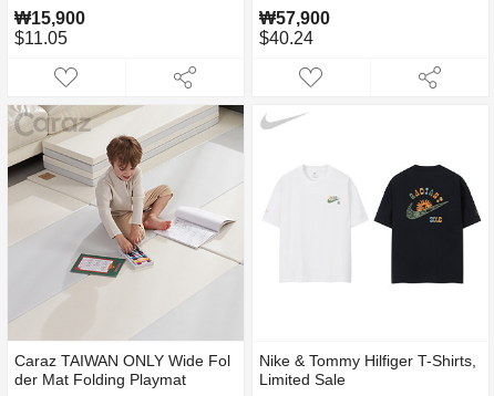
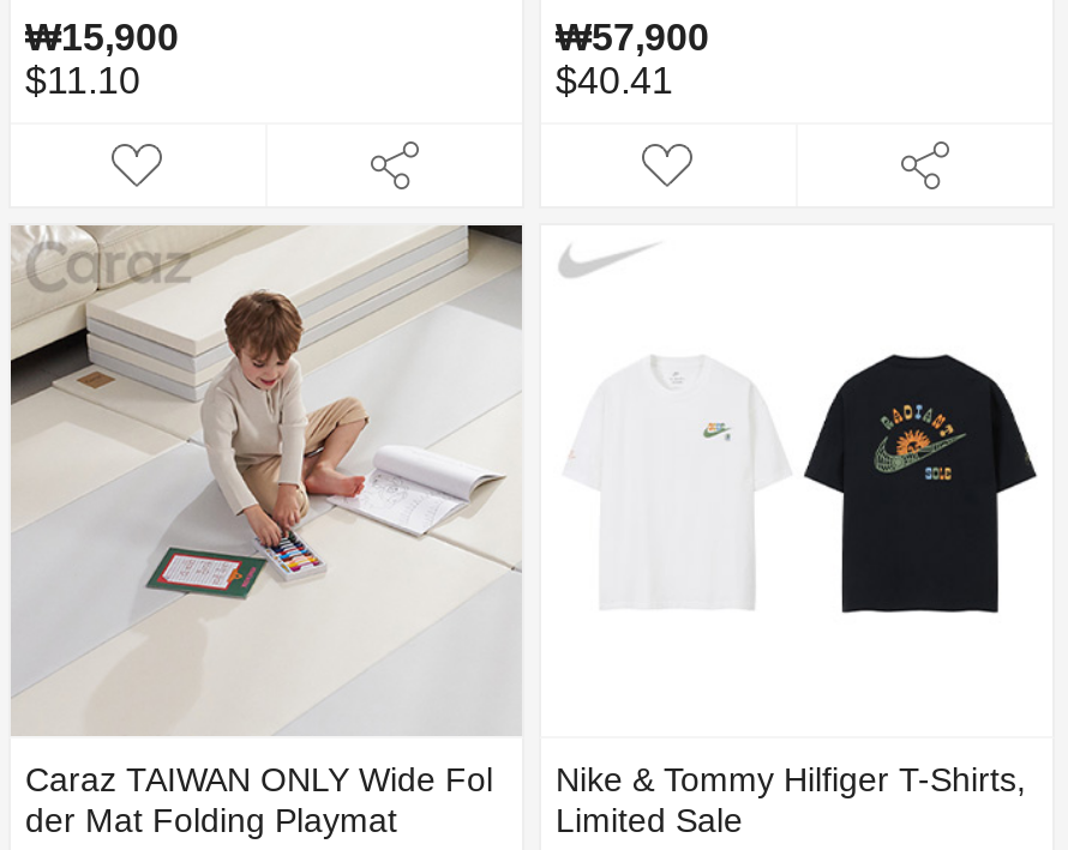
- $11.05
+ $11.10

- $40.24
+ $40.41
